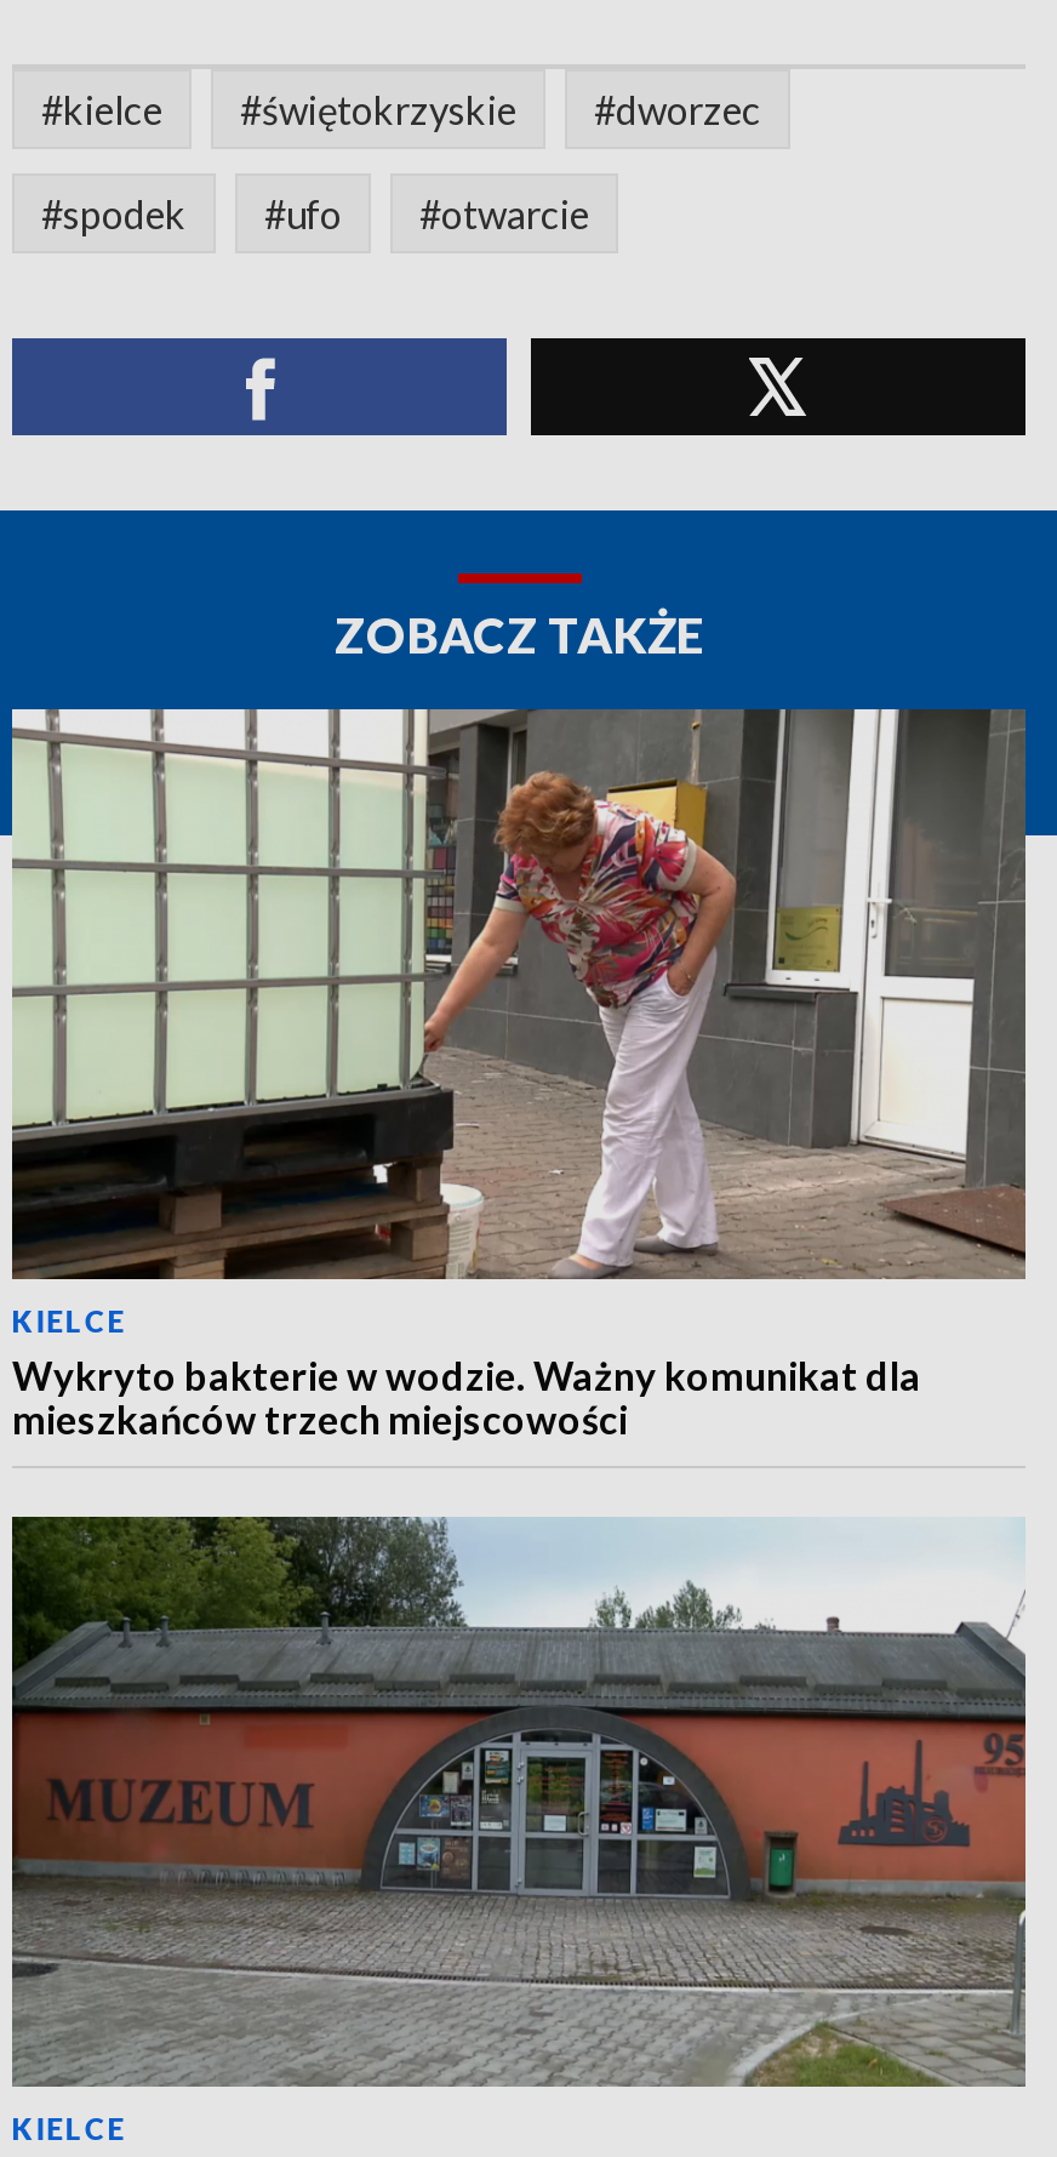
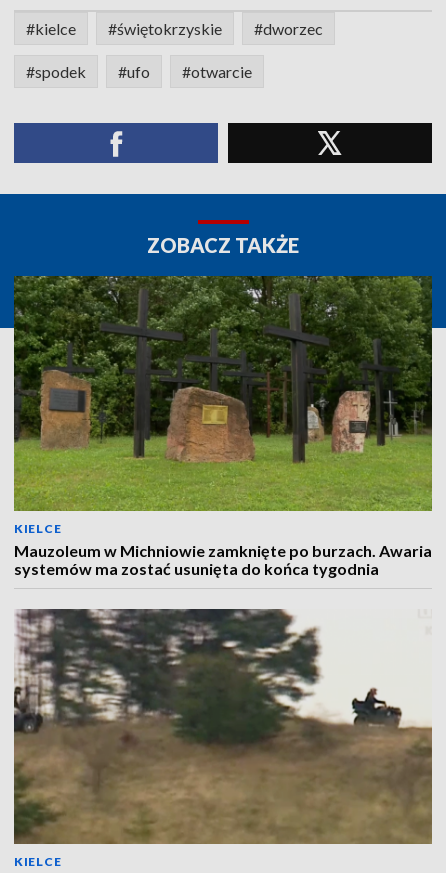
- [image]
- Wykryto bakterie w wodzie. Ważny komunikat dla
- mieszkańców trzech miejscowości
+ [image]
+ Mauzoleum w Michniowie zamknięte po burzach. Awaria
+ systemów ma zostać usunięta do końca tygodnia

- [image]
+ [image]
